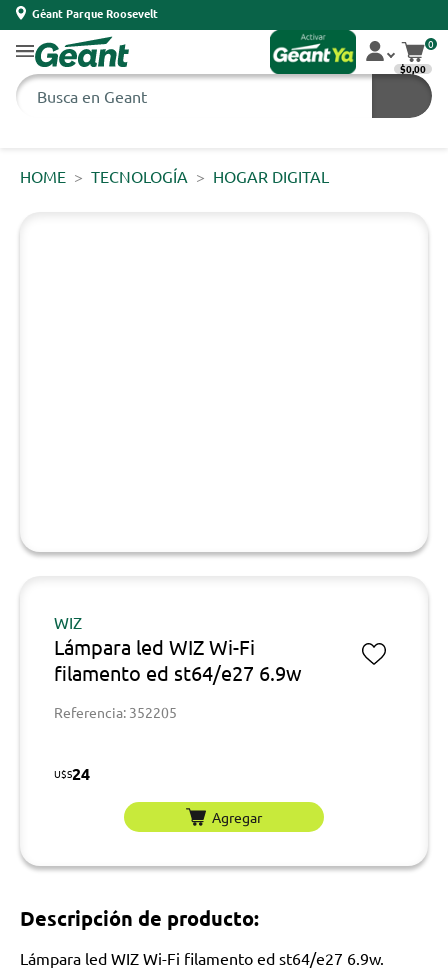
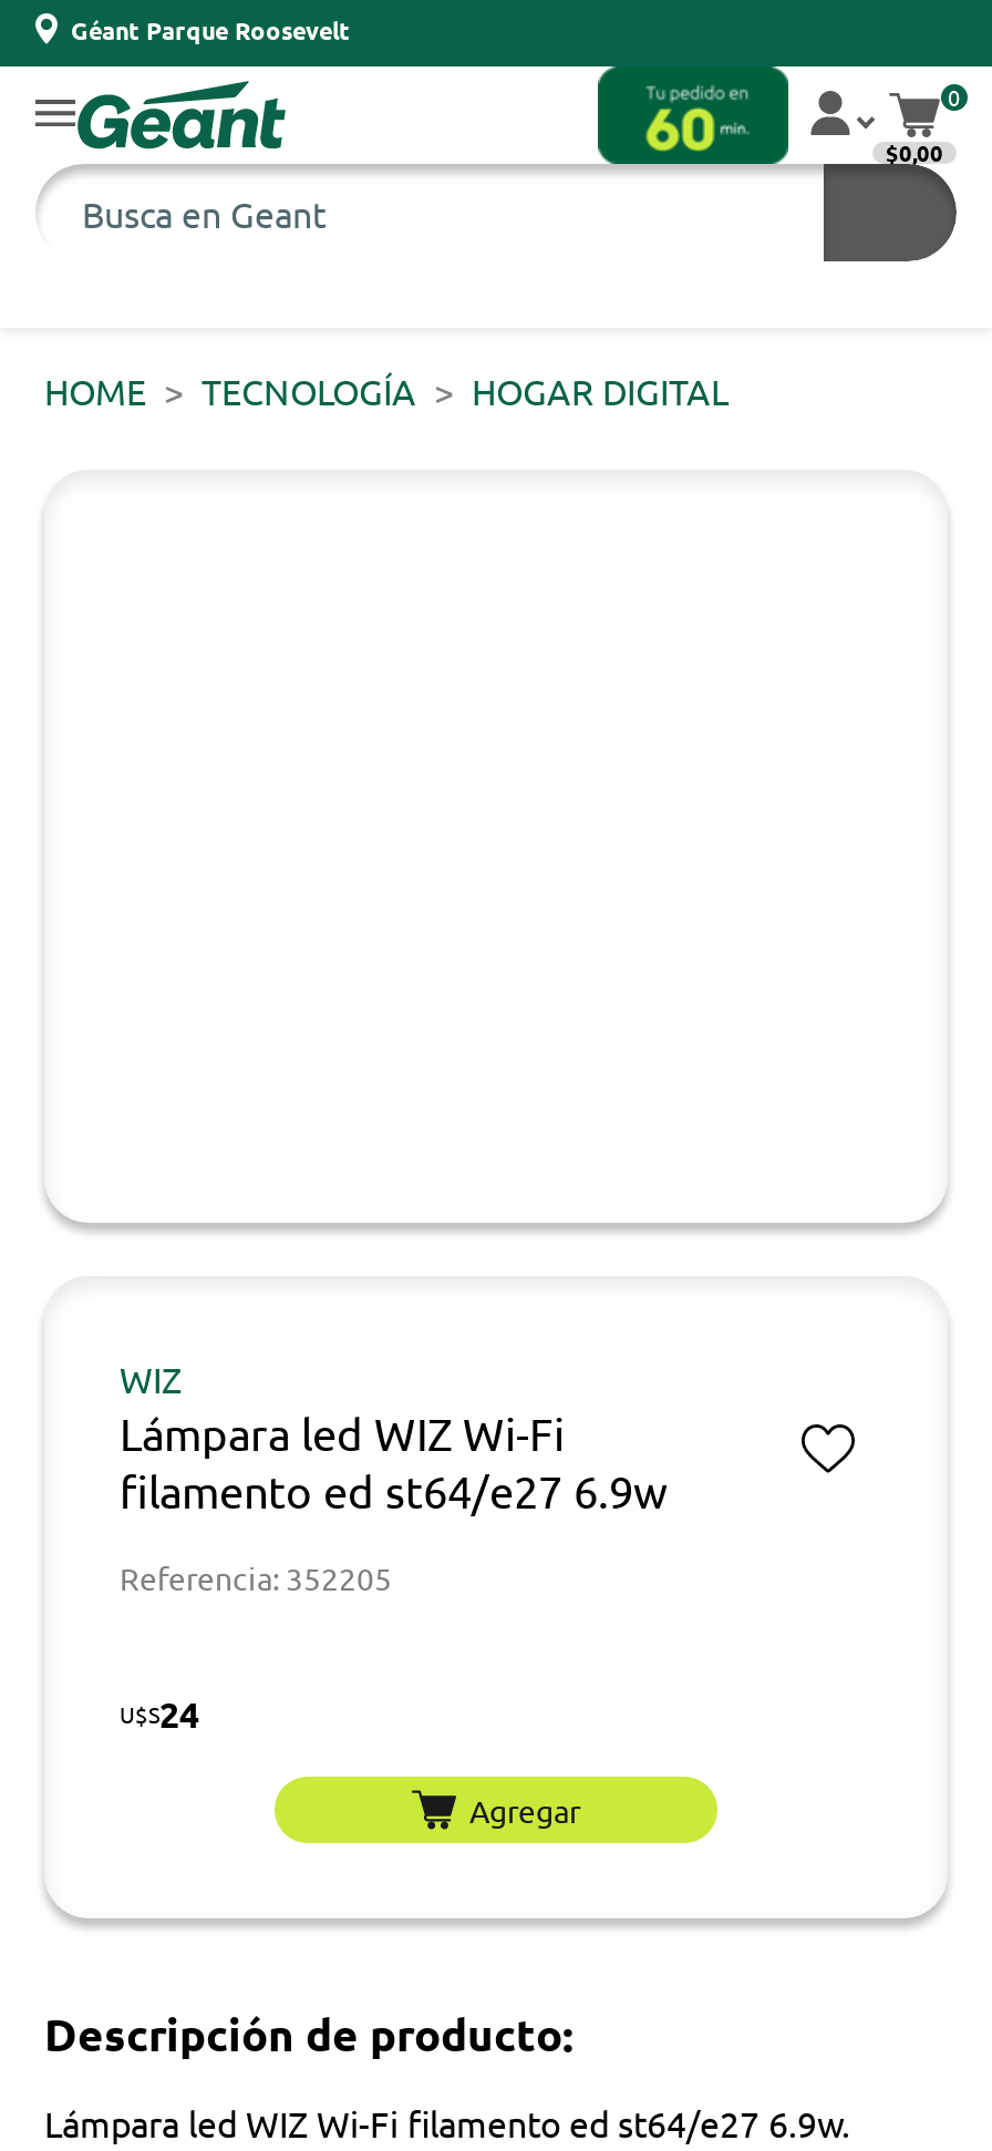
- [image]
+ [image]
